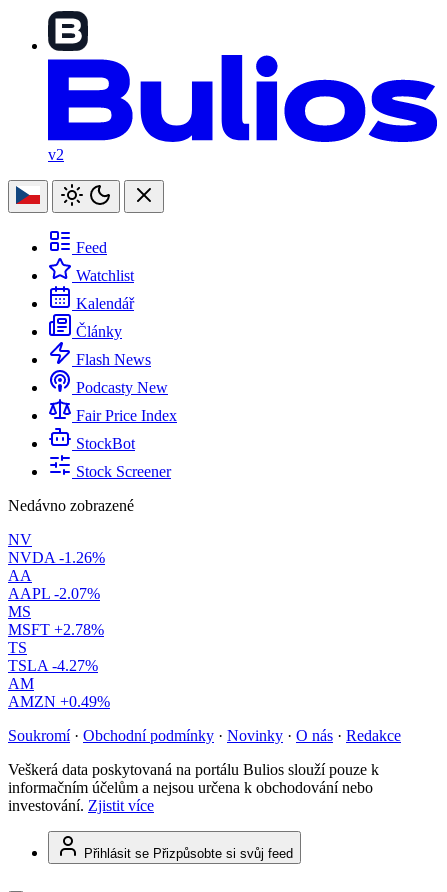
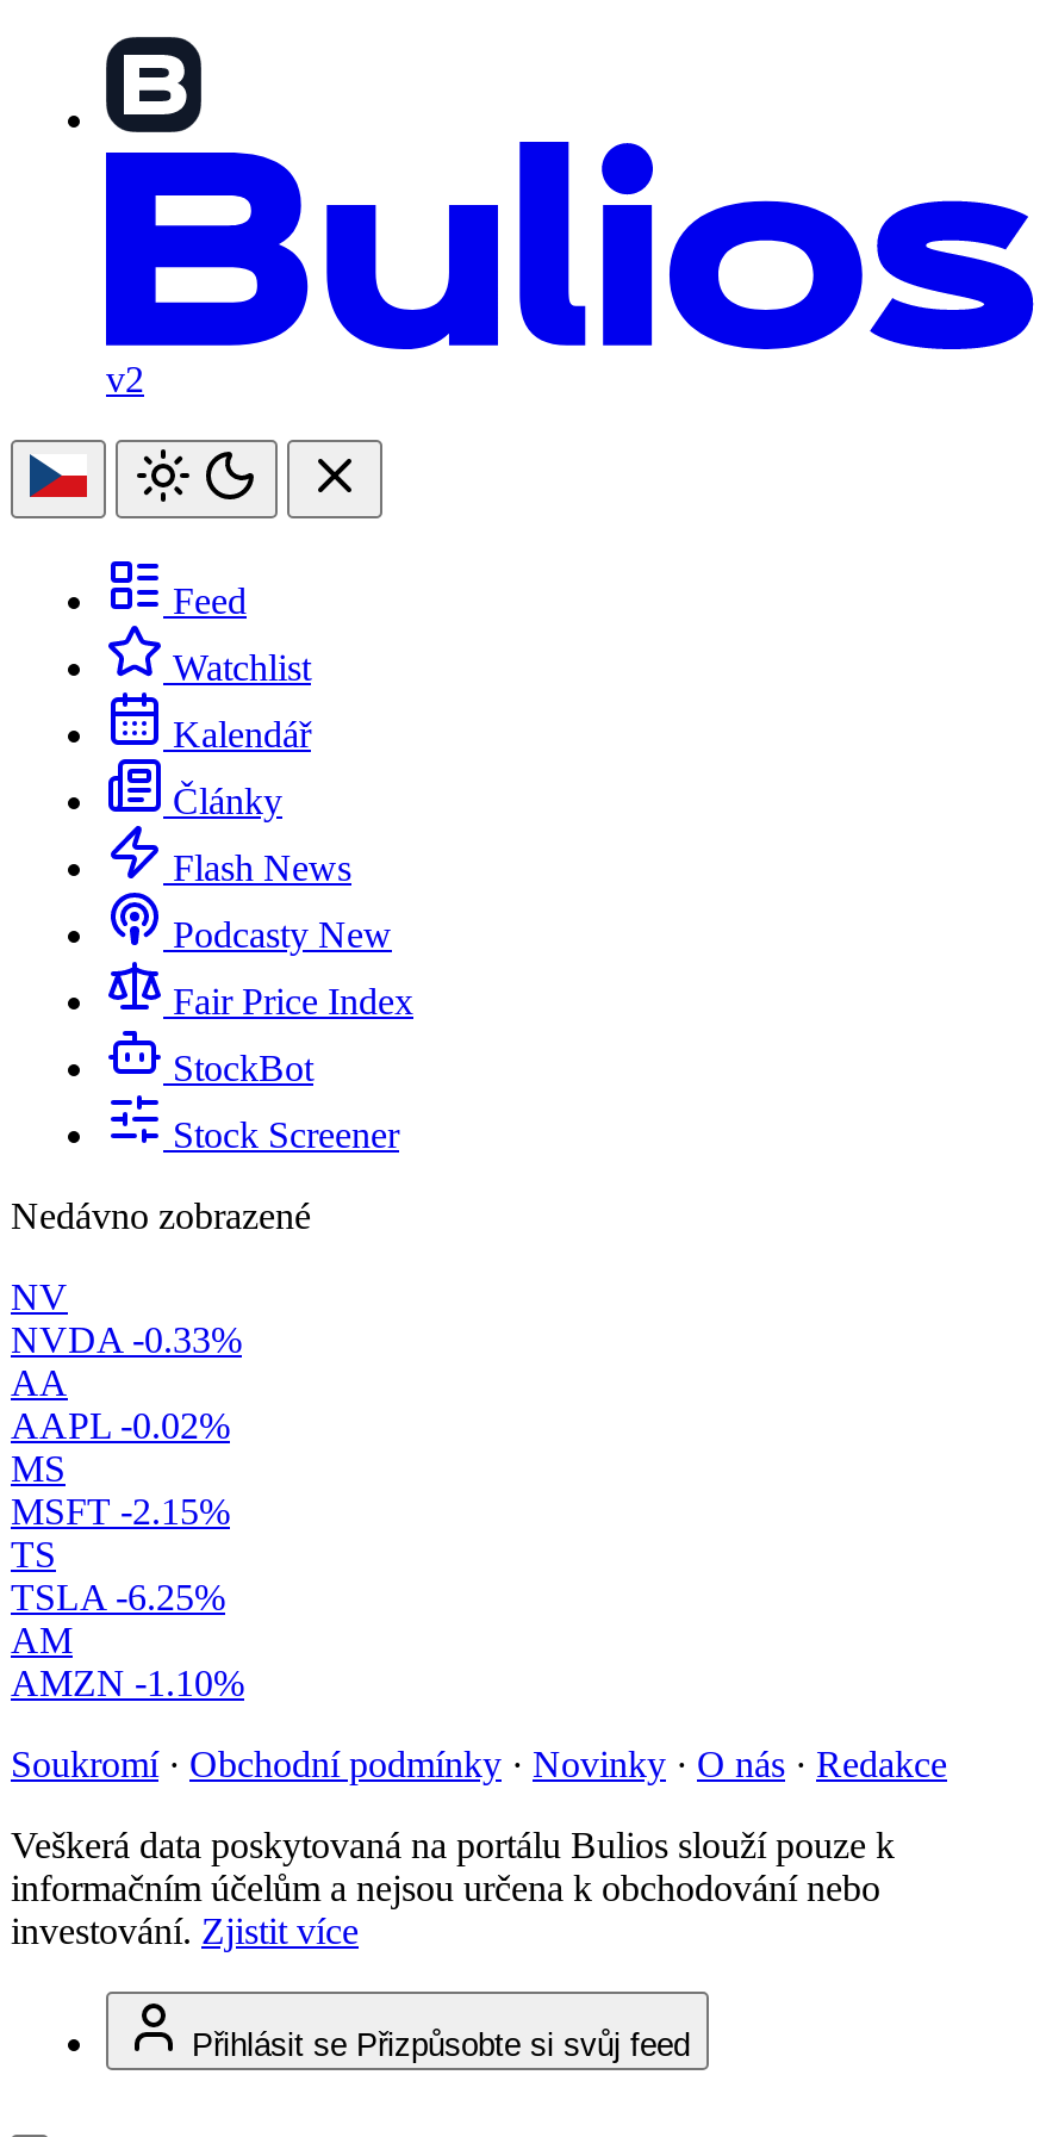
- NVDA -1.26%
+ NVDA -0.33%

- AAPL -2.07%
+ AAPL -0.02%

- MSFT +2.78%
+ MSFT -2.15%

- TSLA -4.27%
+ TSLA -6.25%

- AMZN +0.49%
+ AMZN -1.10%
